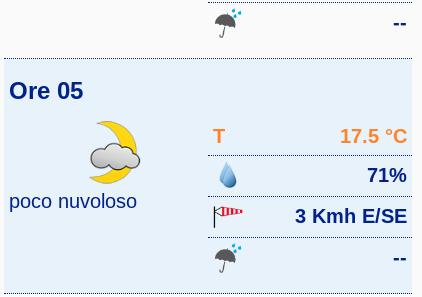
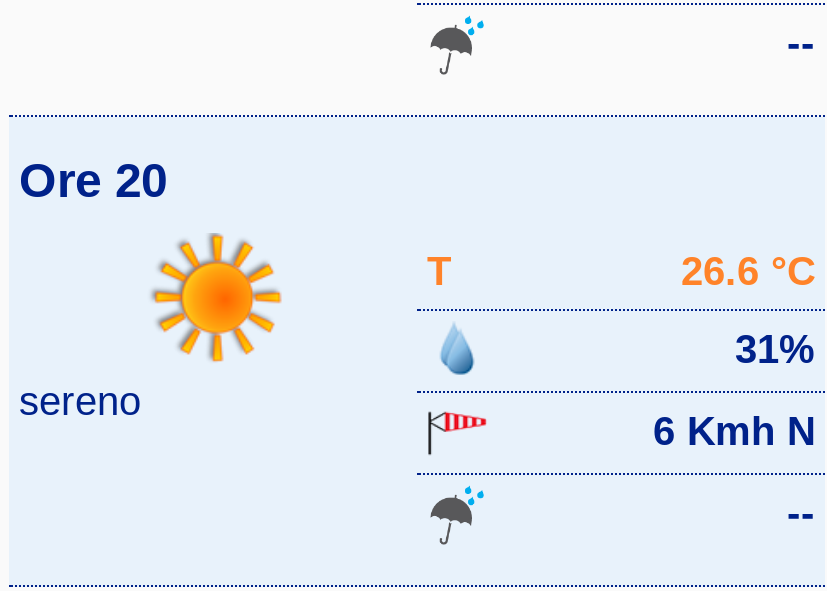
- Ore 05
+ Ore 20

- [image]
- poco nuvoloso
+ [image]
+ sereno

- 17.5 °C
+ 26.6 °C

- 71%
+ 31%

- 3 Kmh E/SE
+ 6 Kmh N
